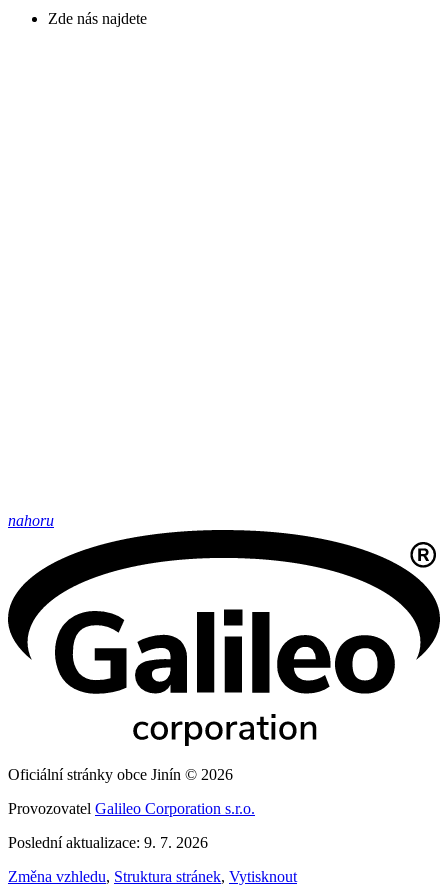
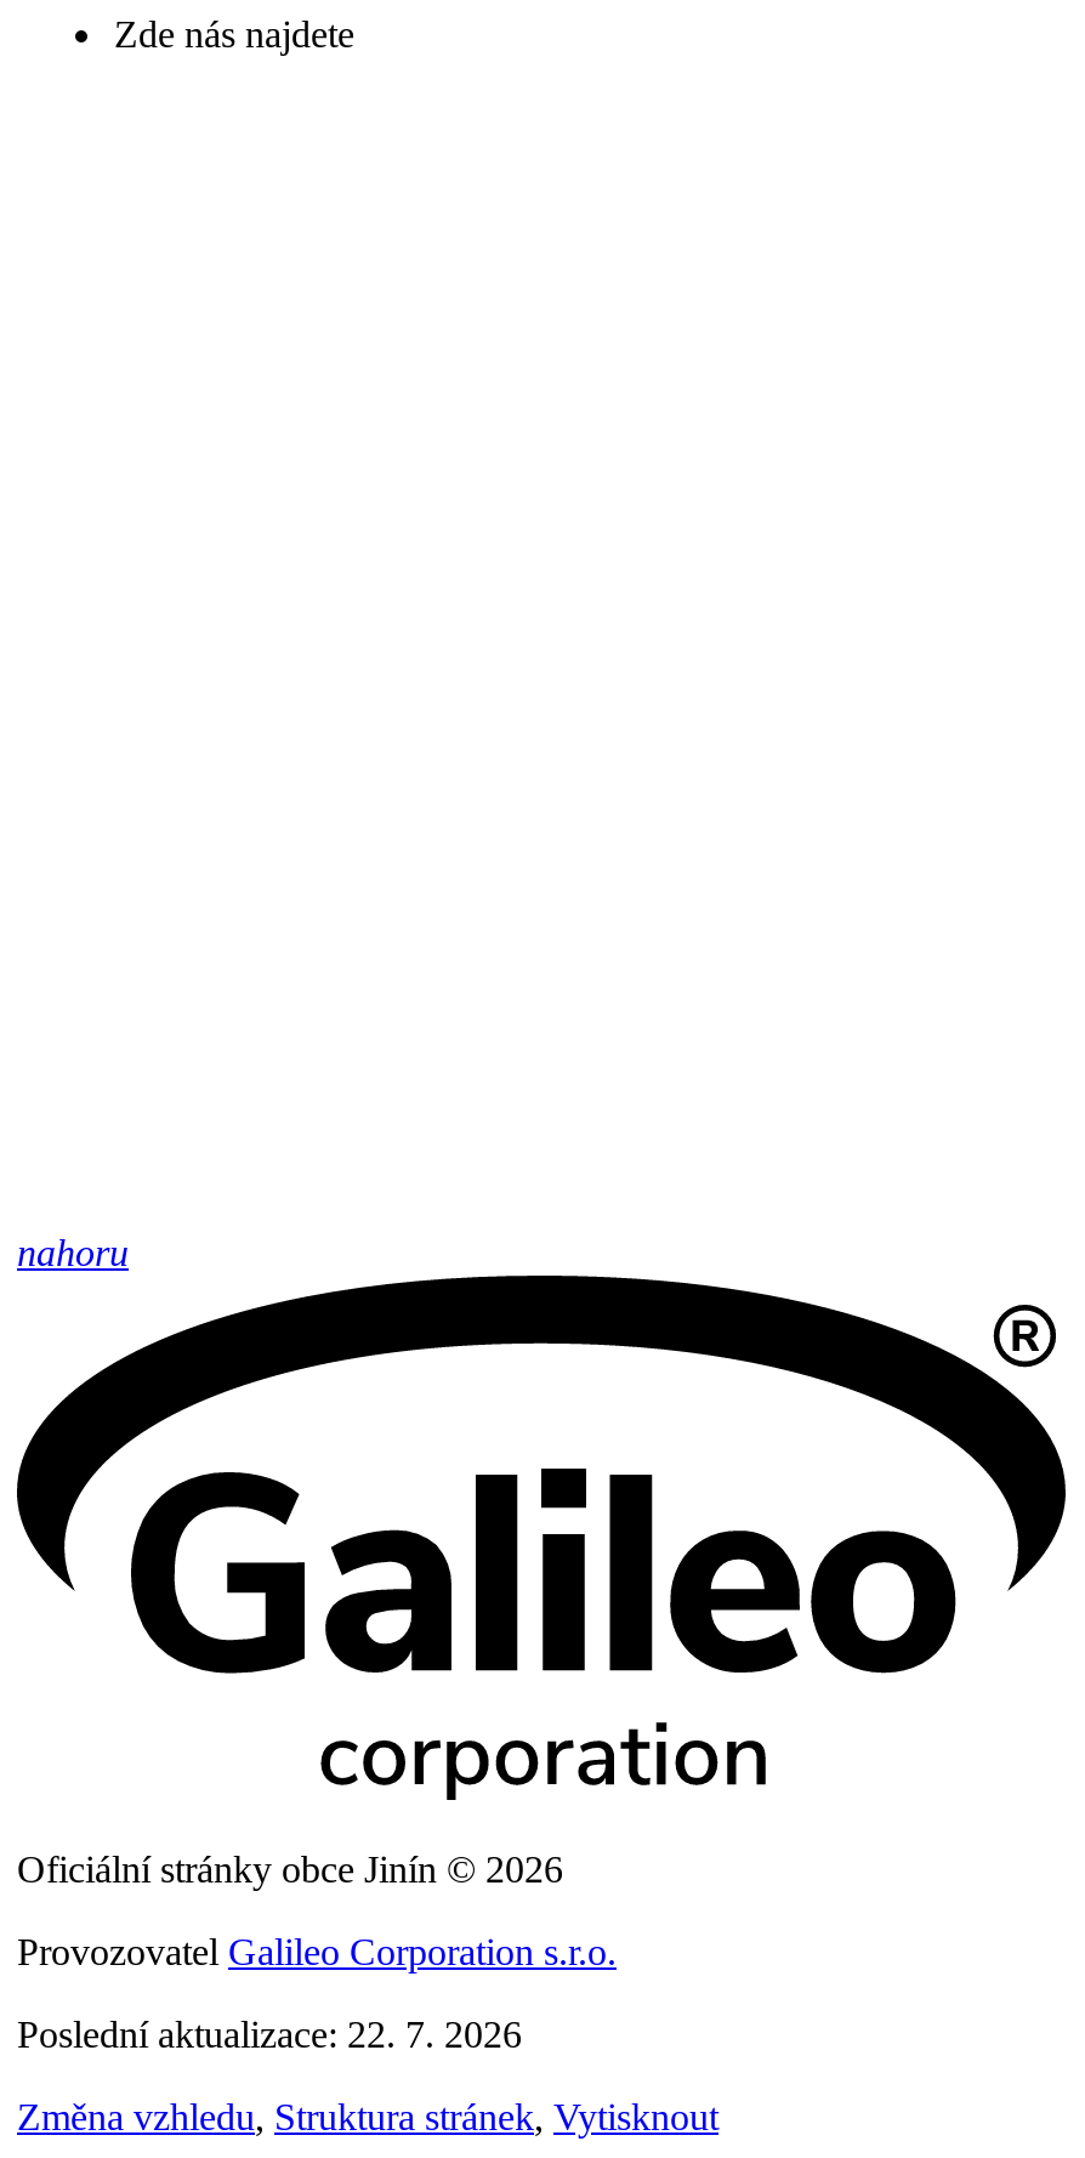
- Poslední aktualizace: 9. 7. 2026
+ Poslední aktualizace: 22. 7. 2026
